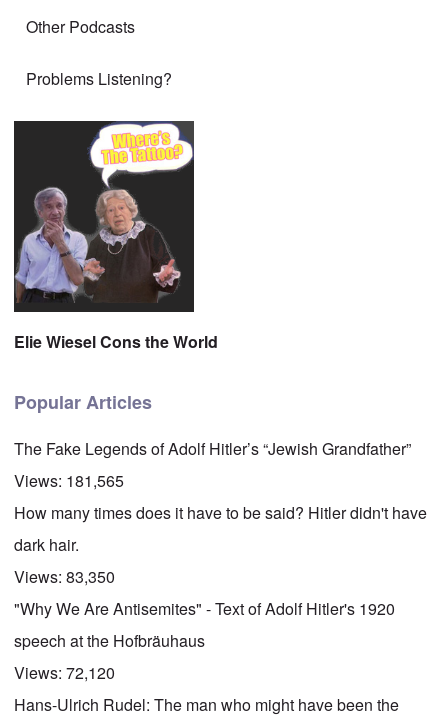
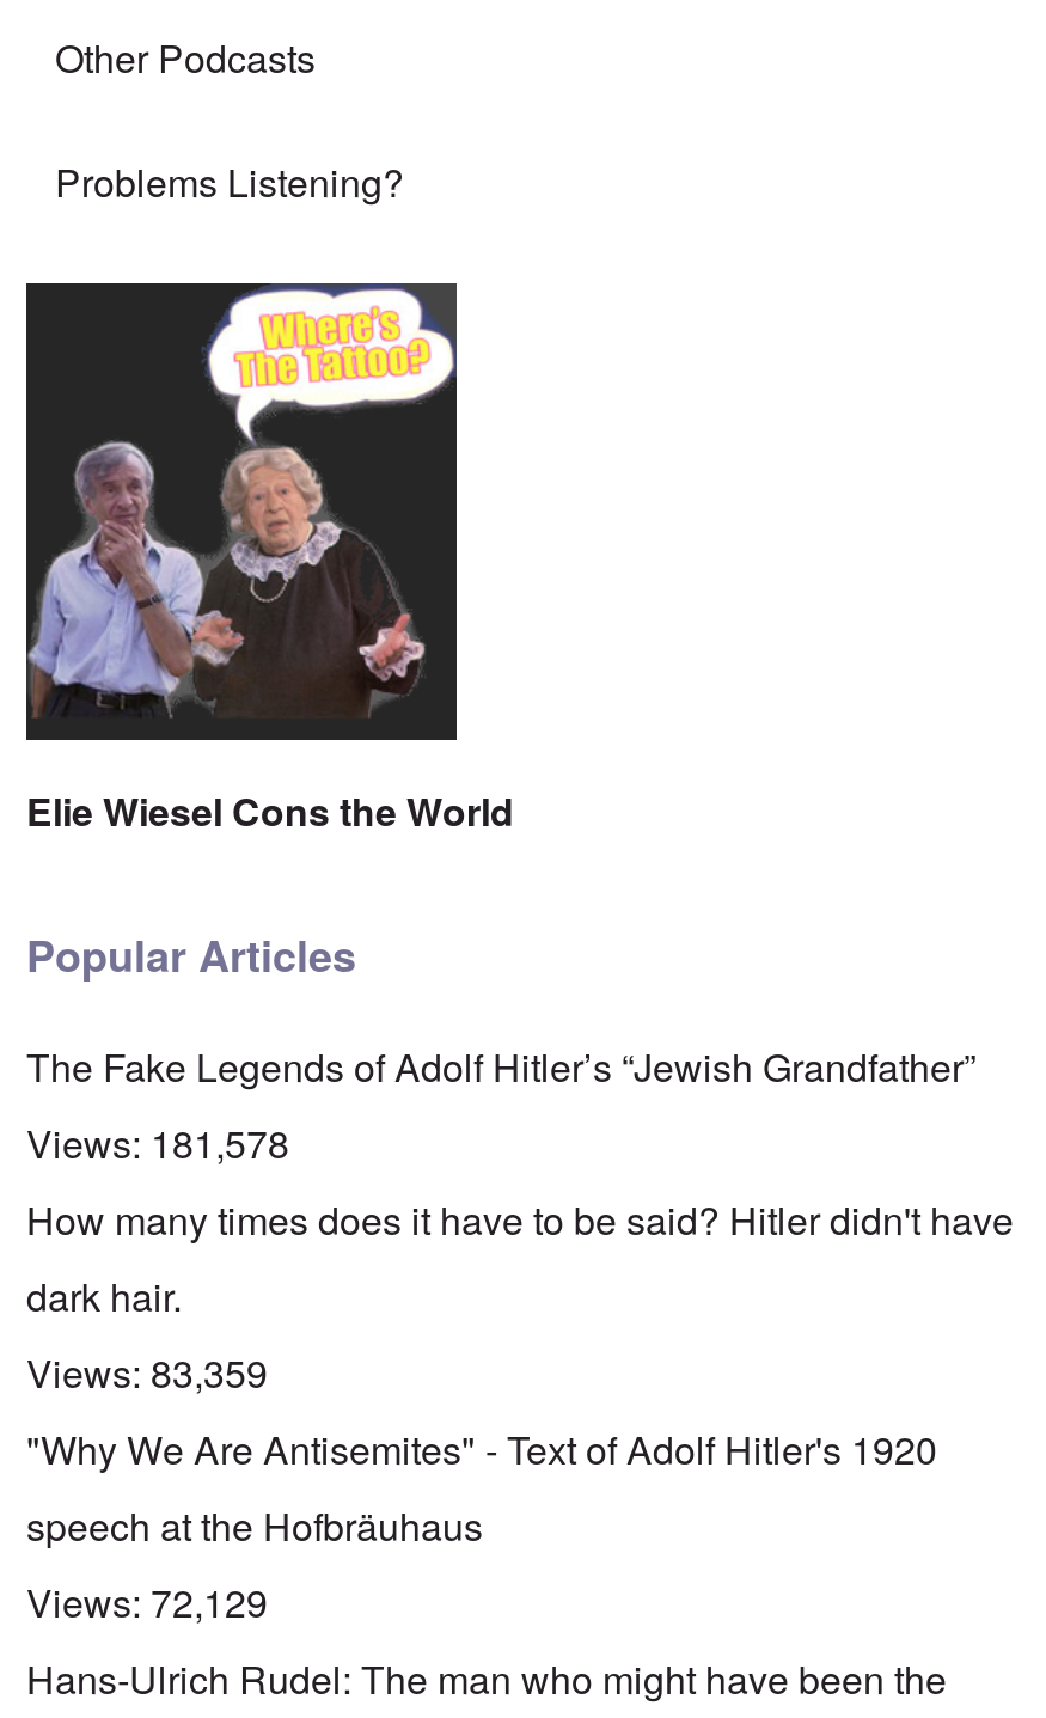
- Views: 181,565
+ Views: 181,578

- Views: 83,350
+ Views: 83,359

- Views: 72,120
+ Views: 72,129
